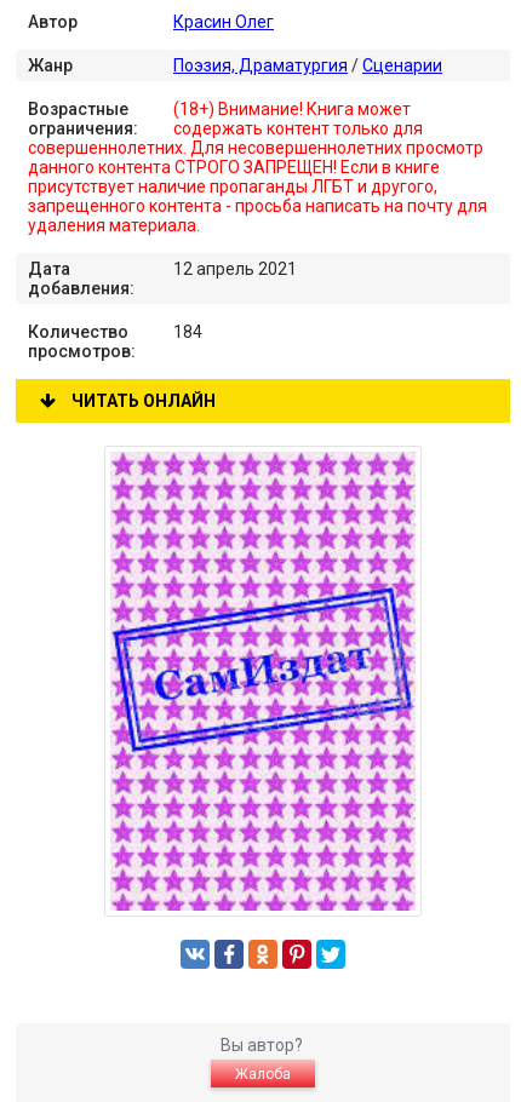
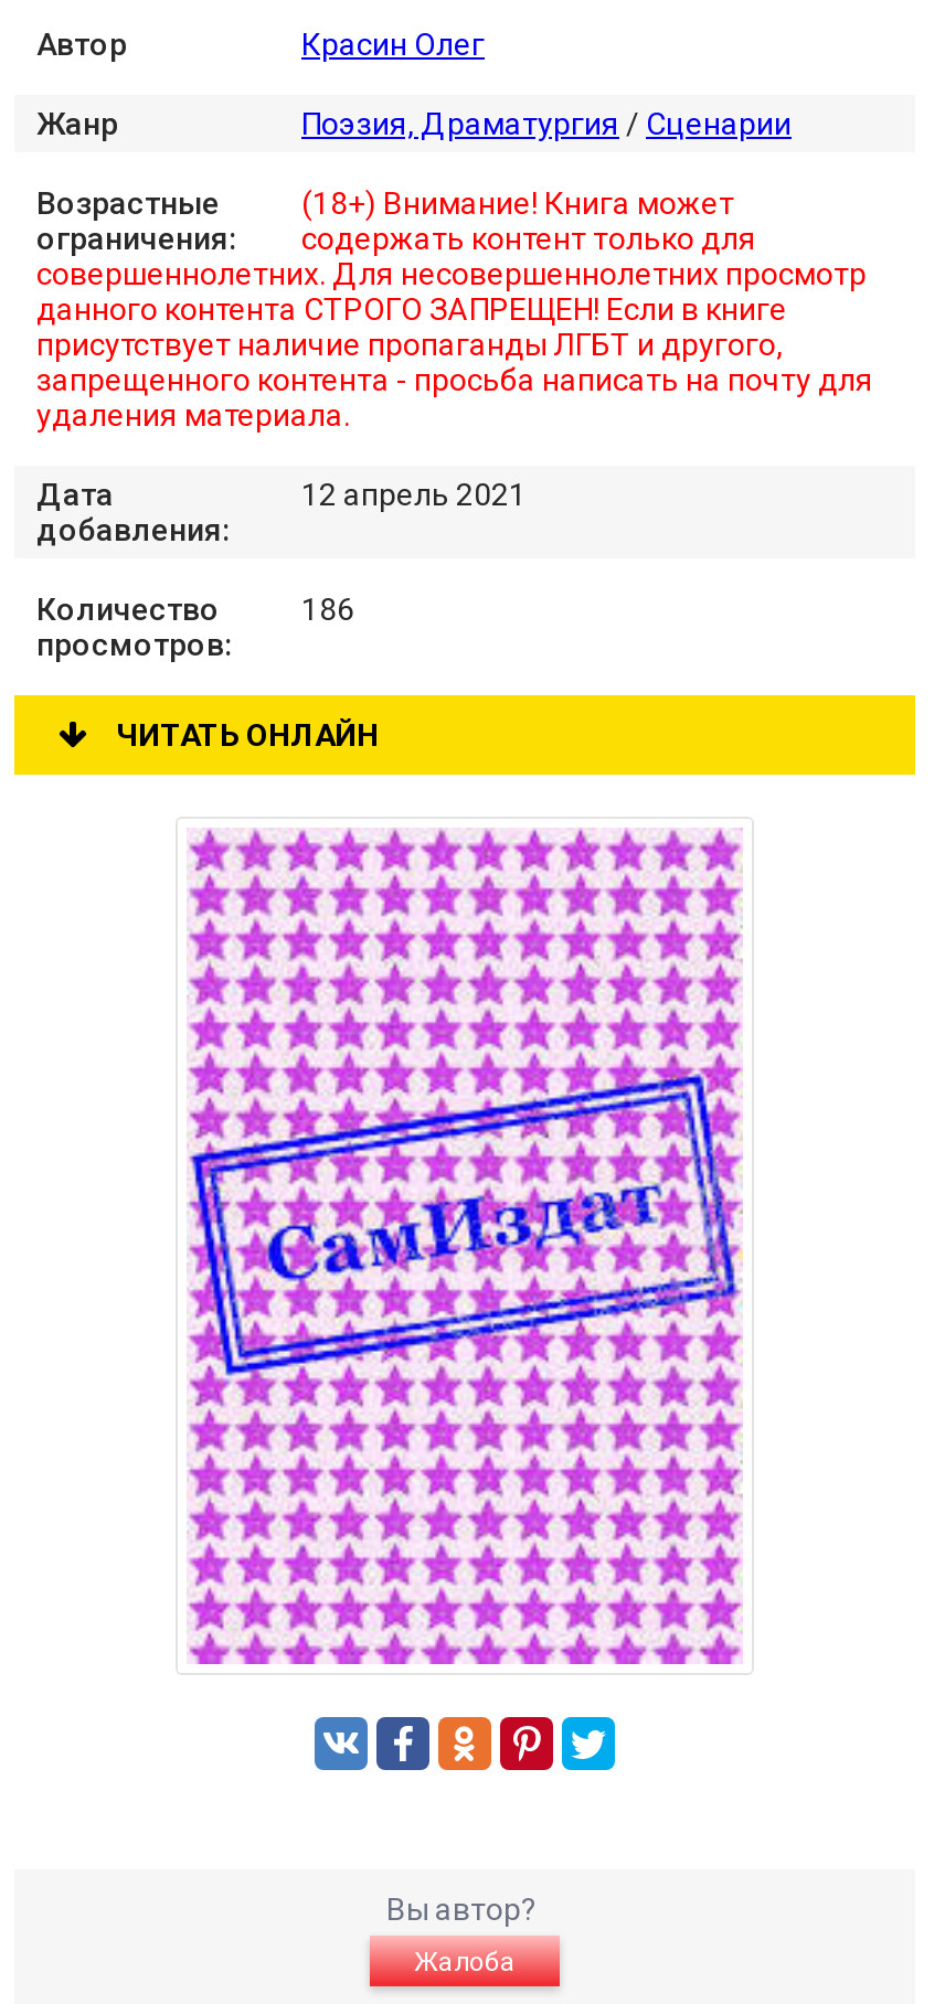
- 184
+ 186
